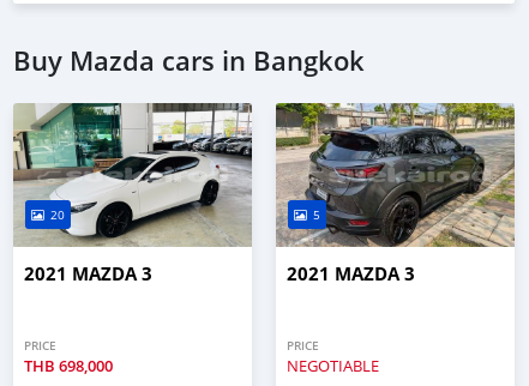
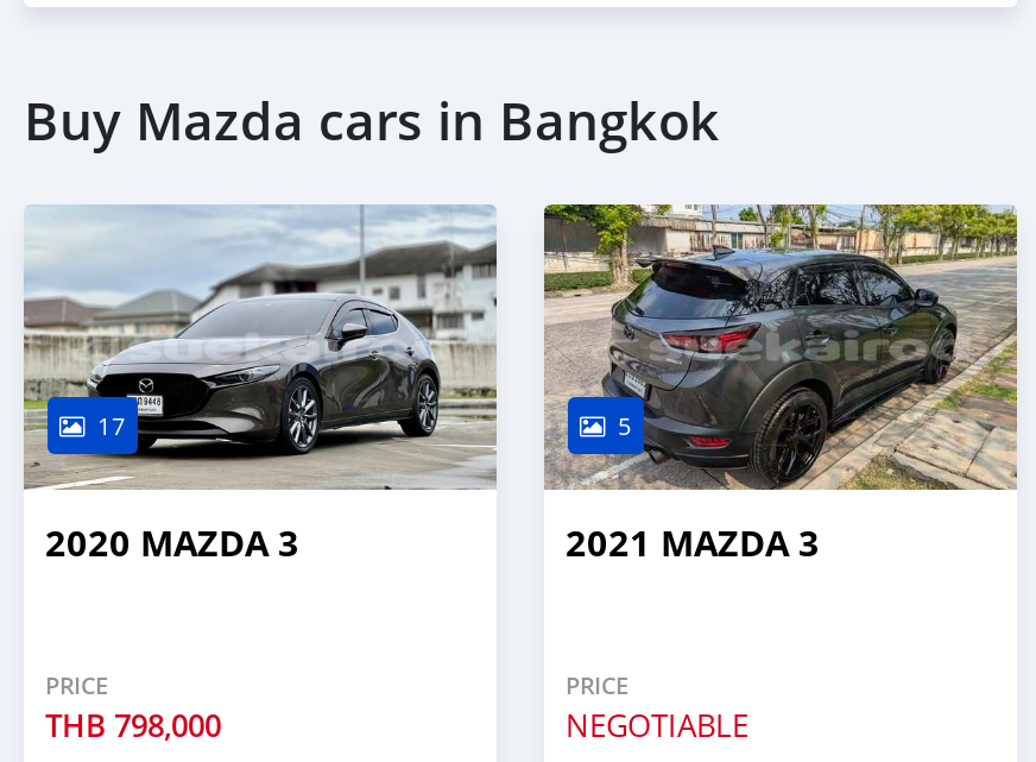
- [image]
- 20
+ [image]
+ 17

- 2021 MAZDA 3
+ 2020 MAZDA 3

- THB 698,000
+ THB 798,000
